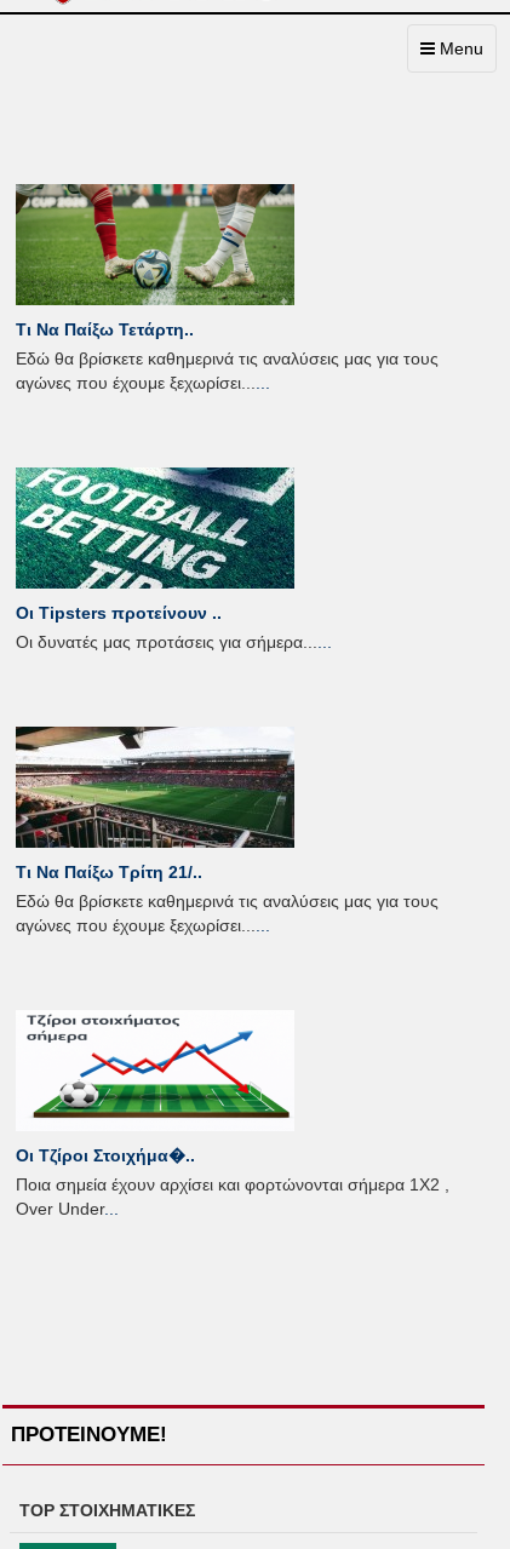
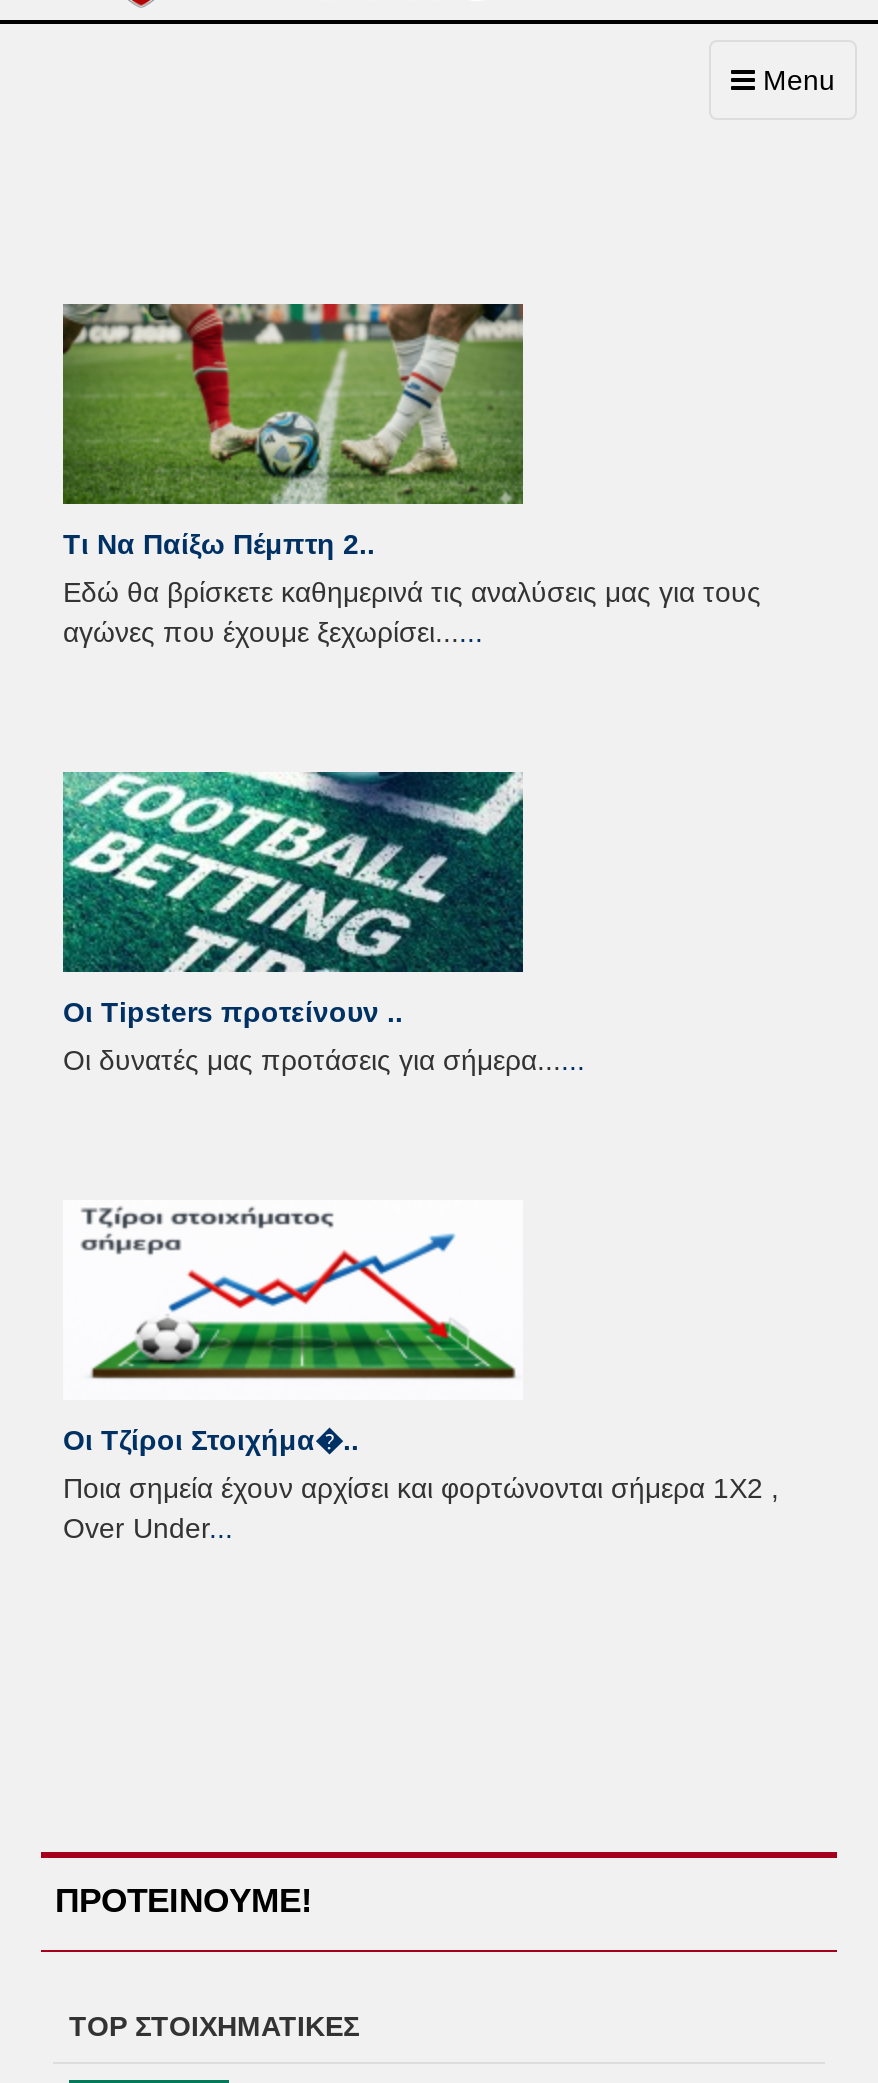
- Τι Να Παίξω Τετάρτη..
+ Τι Να Παίξω Πέμπτη 2..

- [image]
- Τι Να Παίξω Τρίτη 21/..
- Εδώ θα βρίσκετε καθημερινά τις αναλύσεις μας για τους
- αγώνες που έχουμε ξεχωρίσει......
